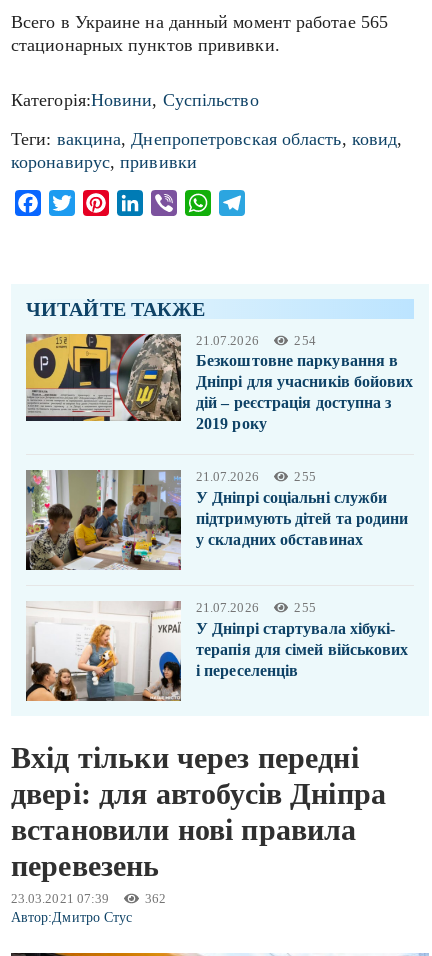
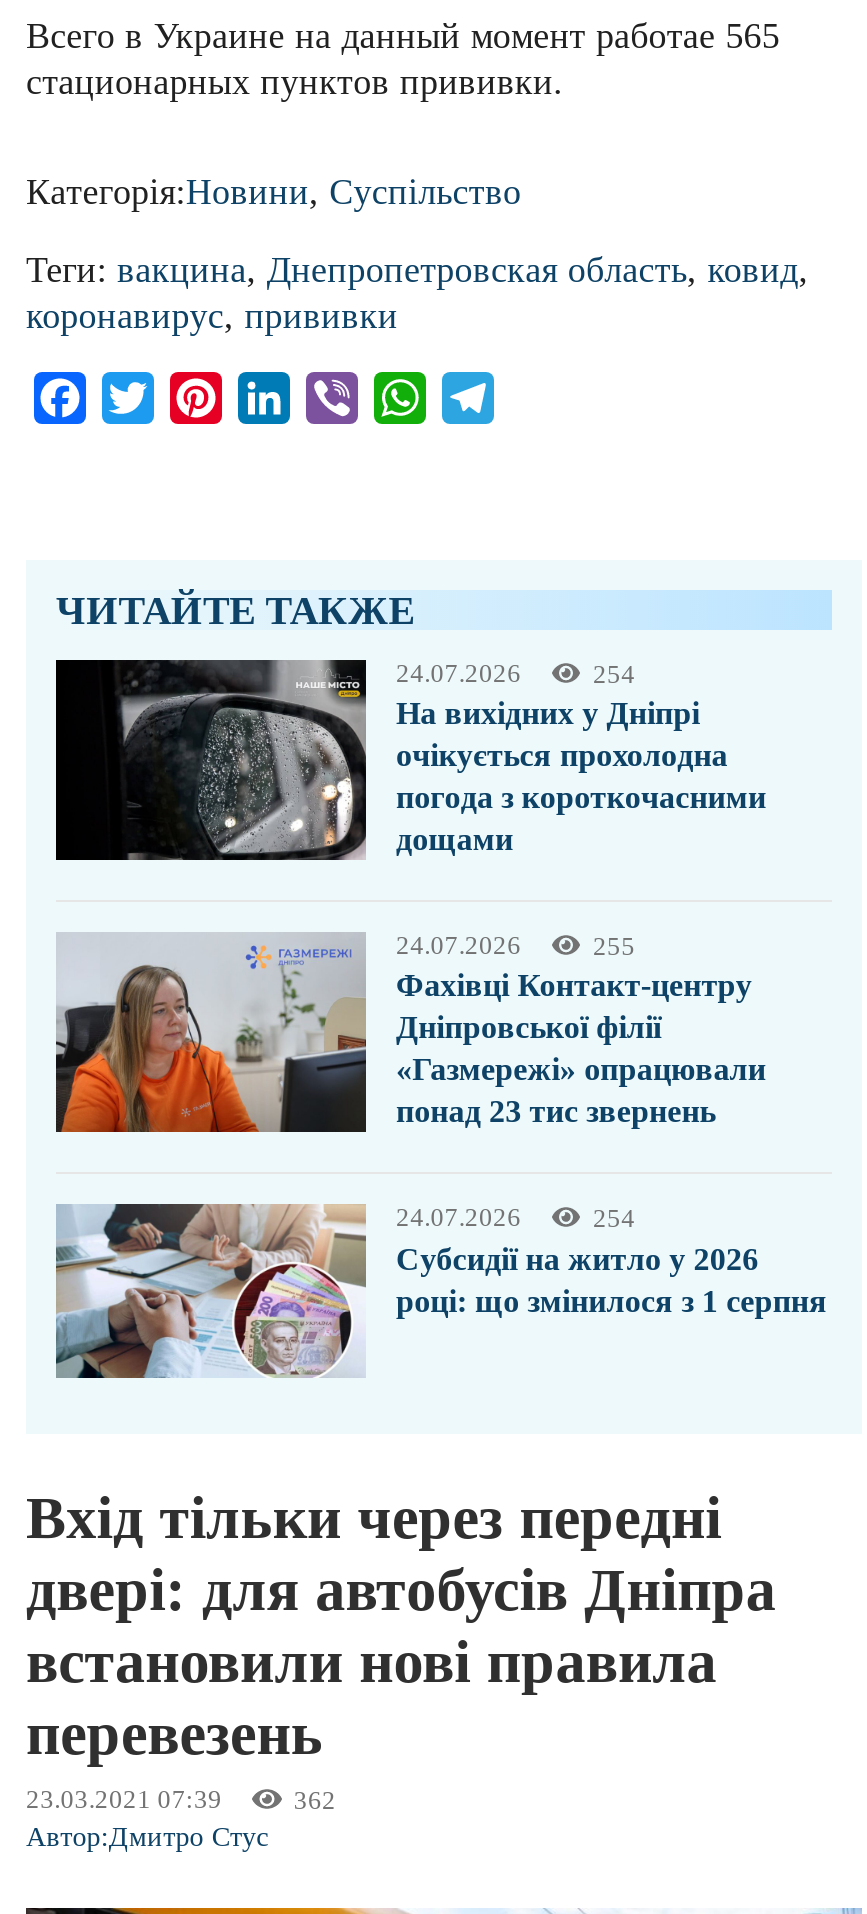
- [image]
- 21.07.2026
+ [image]
+ 24.07.2026

- Безкоштовне паркування в
- Дніпрі для учасників бойових
- дій – реєстрація доступна з
- 2019 року
+ На вихідних у Дніпрі
+ очікується прохолодна
+ погода з короткочасними
+ дощами

- [image]
- 21.07.2026
+ [image]
+ 24.07.2026

- У Дніпрі соціальні служби
- підтримують дітей та родини
- у складних обставинах
+ Фахівці Контакт-центру
+ Дніпровської філії
+ «Газмережі» опрацювали
+ понад 23 тис звернень

- [image]
- 21.07.2026
- 255
- У Дніпрі стартувала хібукі-
- терапія для сімей військових
- і переселенців
+ [image]
+ 24.07.2026
+ 254
+ Субсидії на житло у 2026
+ році: що змінилося з 1 серпня
